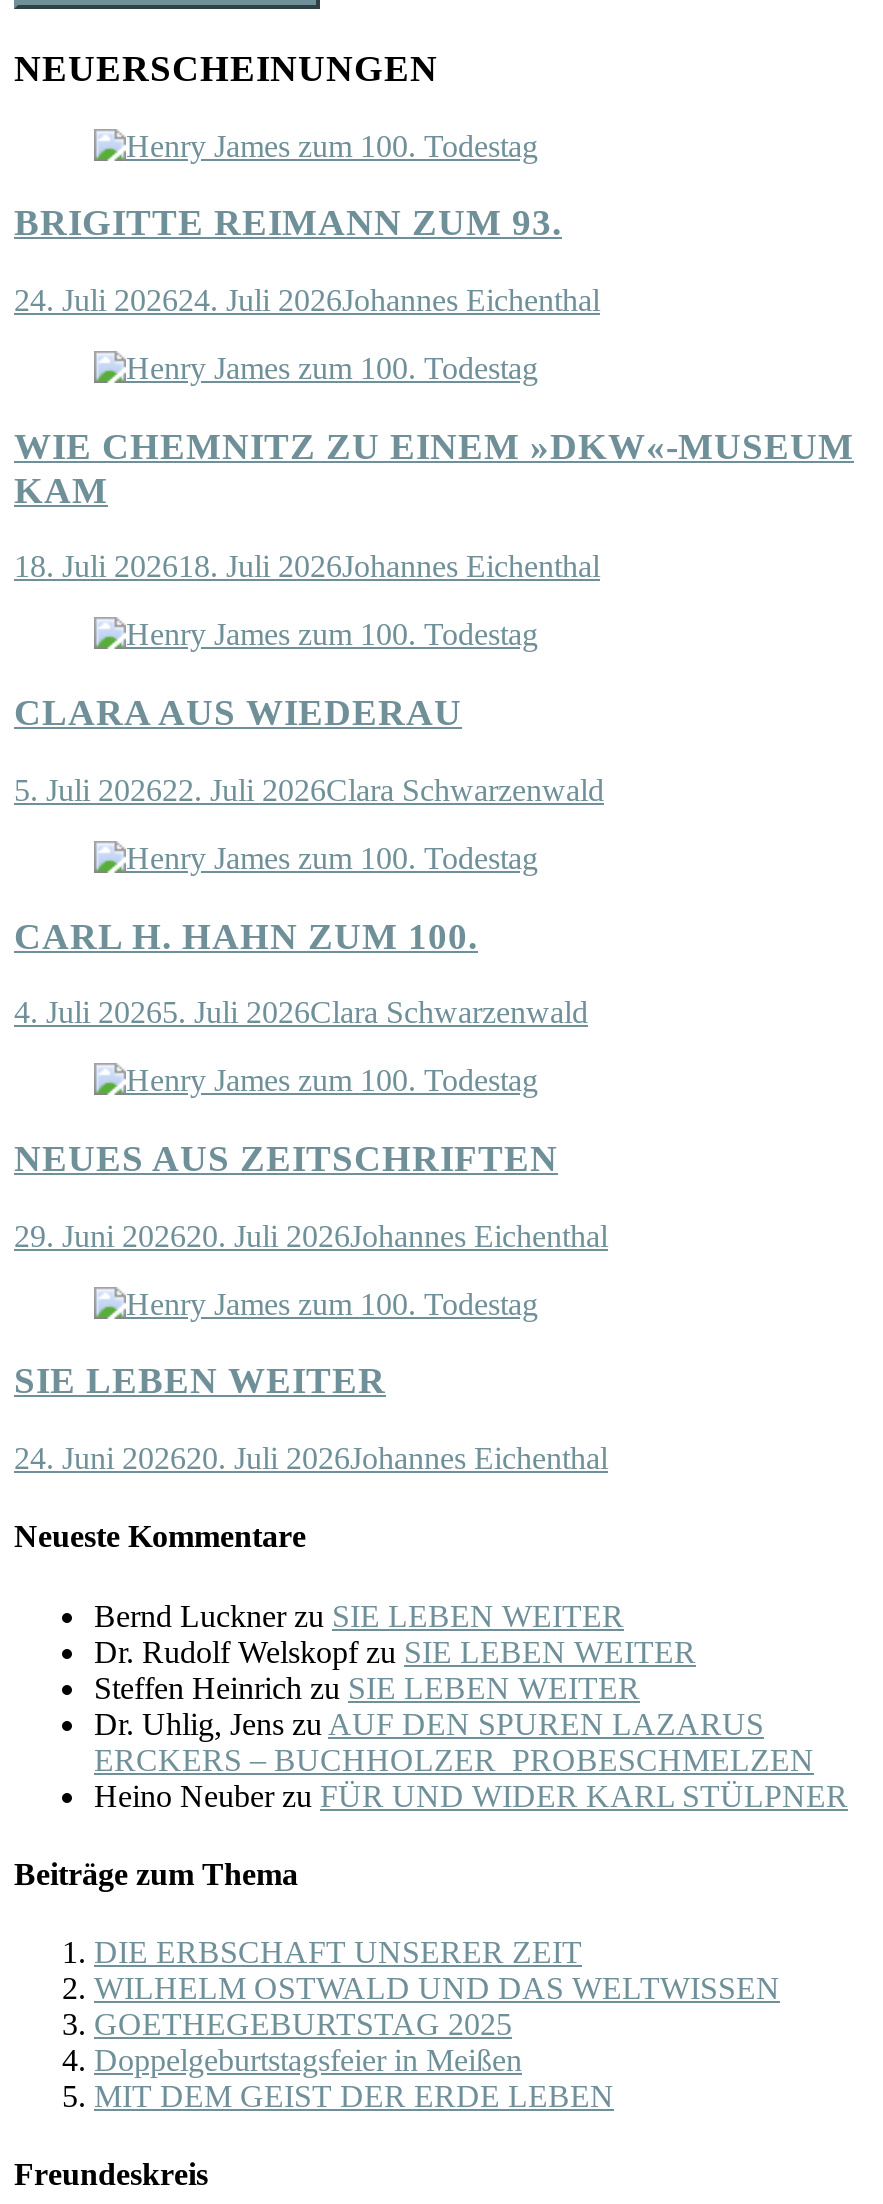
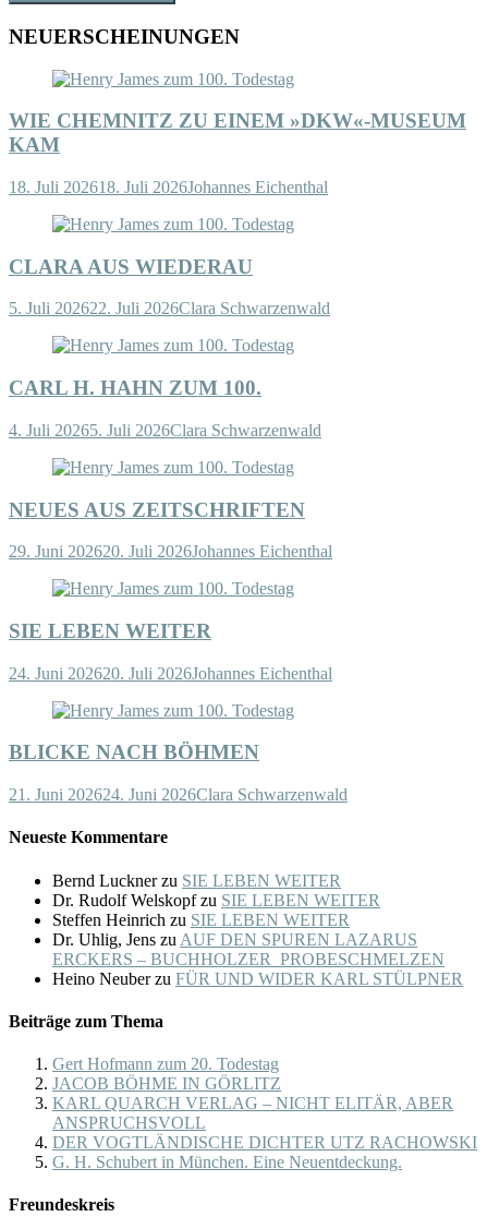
- BRIGITTE REIMANN ZUM 93.
- 24. Juli 202624. Juli 2026Johannes Eichenthal

moved up: WIE CHEMNITZ ZU EINEM »DKW«-MUSEUM | KAM | 18. Juli 202618. Juli 2026Johannes Eichenthal | ... | SIE LEBEN WEITER | 24. Juni 202620. Juli 2026Johannes Eichenthal

+ BLICKE NACH BÖHMEN
+ 21. Juni 202624. Juni 2026Clara Schwarzenwald

- DIE ERBSCHAFT UNSERER ZEIT
- WILHELM OSTWALD UND DAS WELTWISSEN
- GOETHEGEBURTSTAG 2025
- Doppelgeburtstagsfeier in Meißen
- MIT DEM GEIST DER ERDE LEBEN
+ Gert Hofmann zum 20. Todestag
+ JACOB BÖHME IN GÖRLITZ
+ KARL QUARCH VERLAG – NICHT ELITÄR, ABER
+ ANSPRUCHSVOLL
+ DER VOGTLÄNDISCHE DICHTER UTZ RACHOWSKI
+ G. H. Schubert in München. Eine Neuentdeckung.
